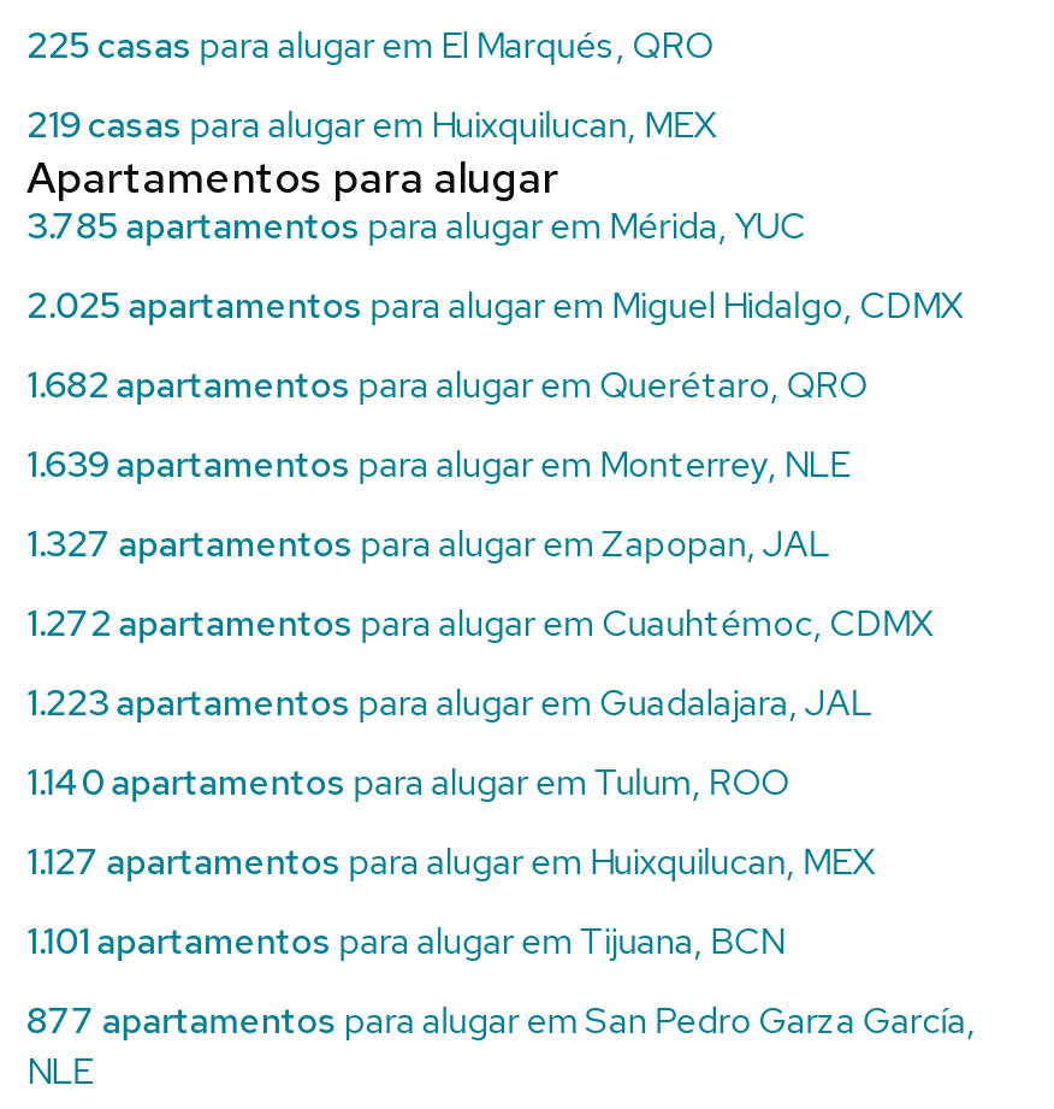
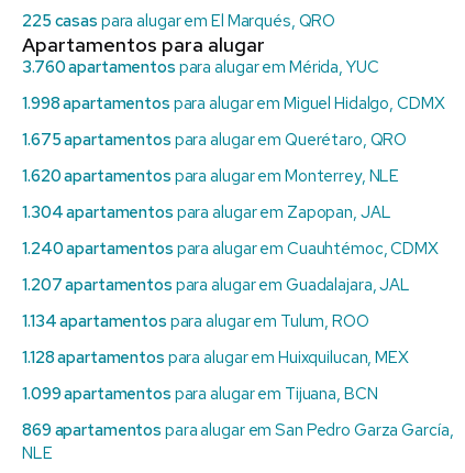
- 219 casas para alugar em Huixquilucan, MEX

- 3.785 apartamentos para alugar em Mérida, YUC
+ 3.760 apartamentos para alugar em Mérida, YUC

- 2.025 apartamentos para alugar em Miguel Hidalgo, CDMX
+ 1.998 apartamentos para alugar em Miguel Hidalgo, CDMX

- 1.682 apartamentos para alugar em Querétaro, QRO
+ 1.675 apartamentos para alugar em Querétaro, QRO

- 1.639 apartamentos para alugar em Monterrey, NLE
+ 1.620 apartamentos para alugar em Monterrey, NLE

- 1.327 apartamentos para alugar em Zapopan, JAL
+ 1.304 apartamentos para alugar em Zapopan, JAL

- 1.272 apartamentos para alugar em Cuauhtémoc, CDMX
+ 1.240 apartamentos para alugar em Cuauhtémoc, CDMX

- 1.223 apartamentos para alugar em Guadalajara, JAL
+ 1.207 apartamentos para alugar em Guadalajara, JAL

- 1.140 apartamentos para alugar em Tulum, ROO
+ 1.134 apartamentos para alugar em Tulum, ROO

- 1.127 apartamentos para alugar em Huixquilucan, MEX
+ 1.128 apartamentos para alugar em Huixquilucan, MEX

- 1.101 apartamentos para alugar em Tijuana, BCN
+ 1.099 apartamentos para alugar em Tijuana, BCN

- 877 apartamentos para alugar em San Pedro Garza García,
+ 869 apartamentos para alugar em San Pedro Garza García,
